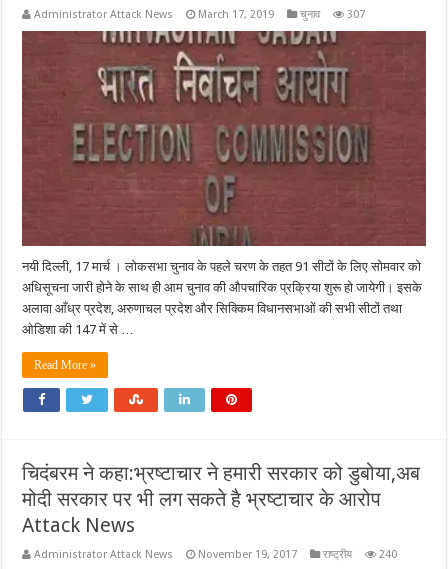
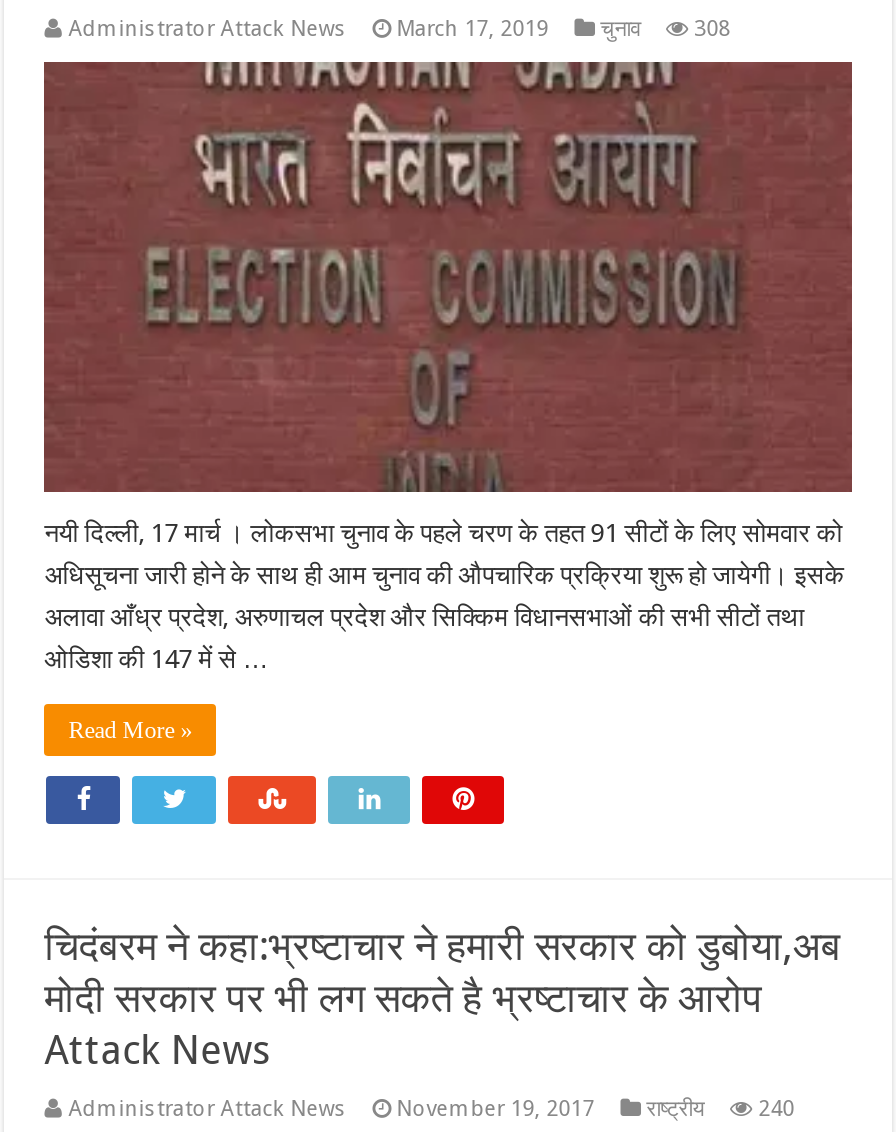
- 307
+ 308
